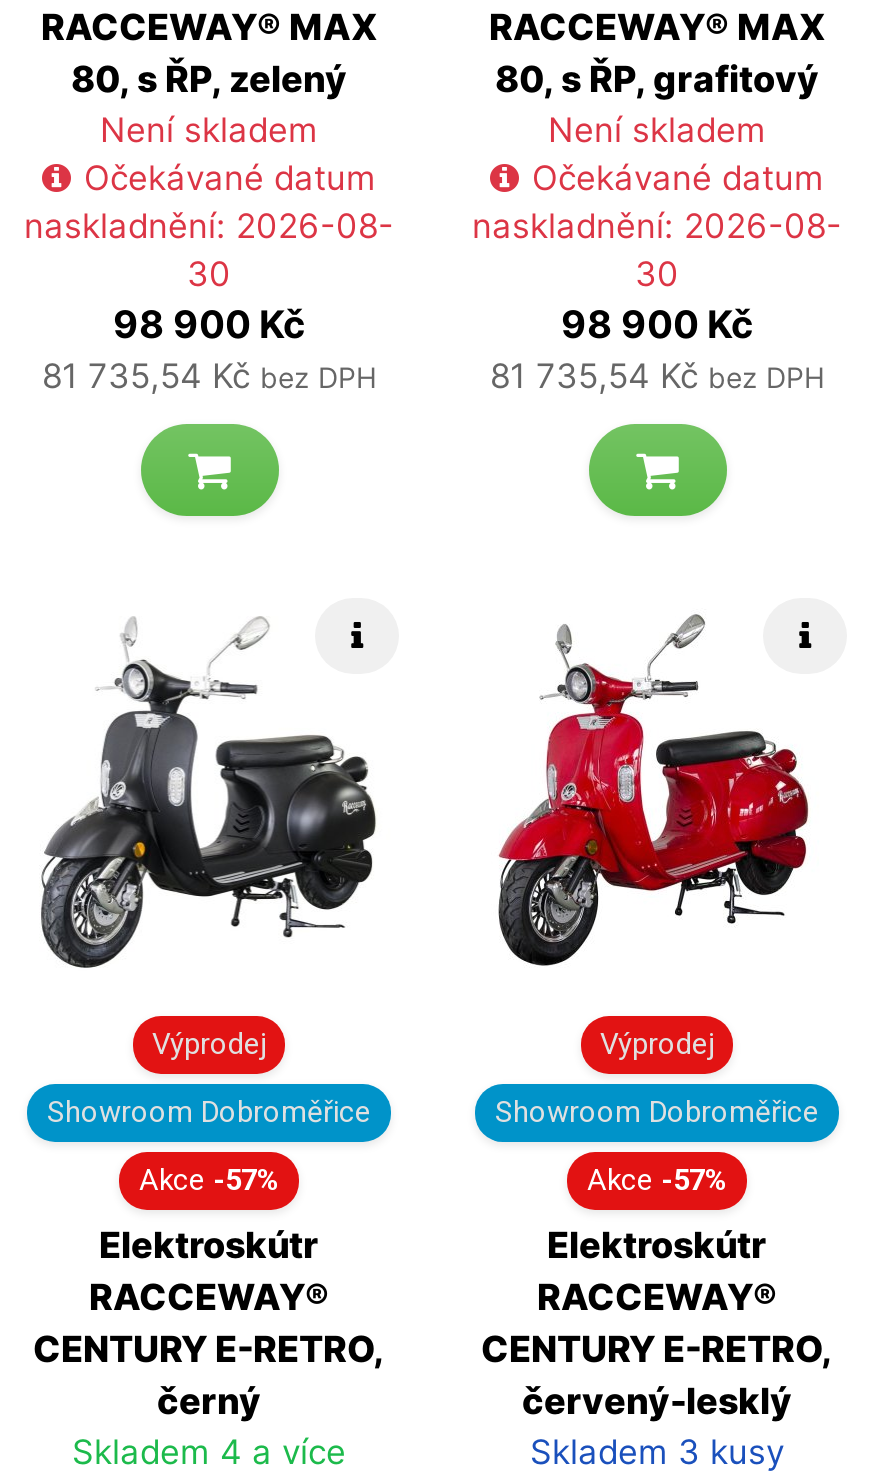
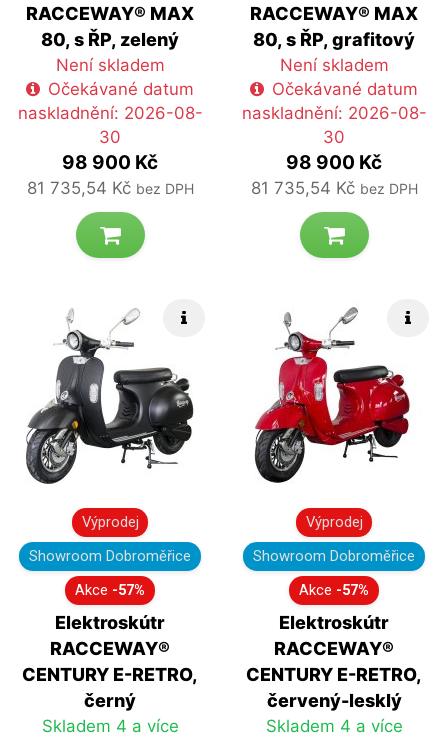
- Skladem 3 kusy
+ Skladem 4 a více
